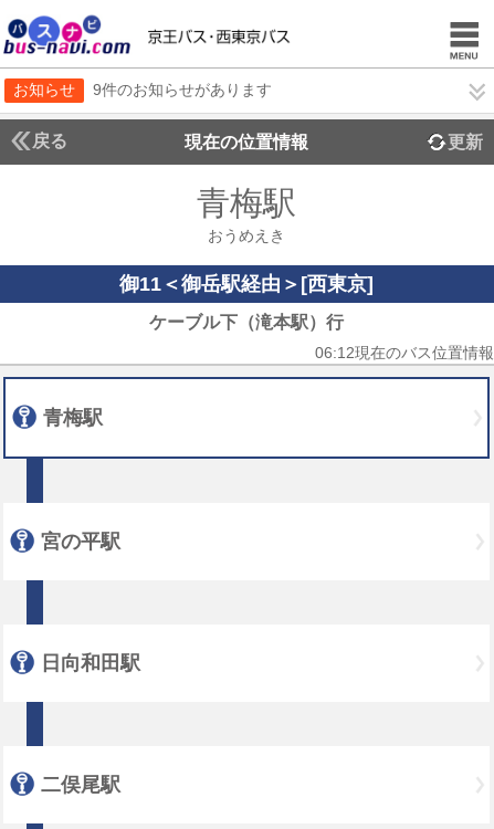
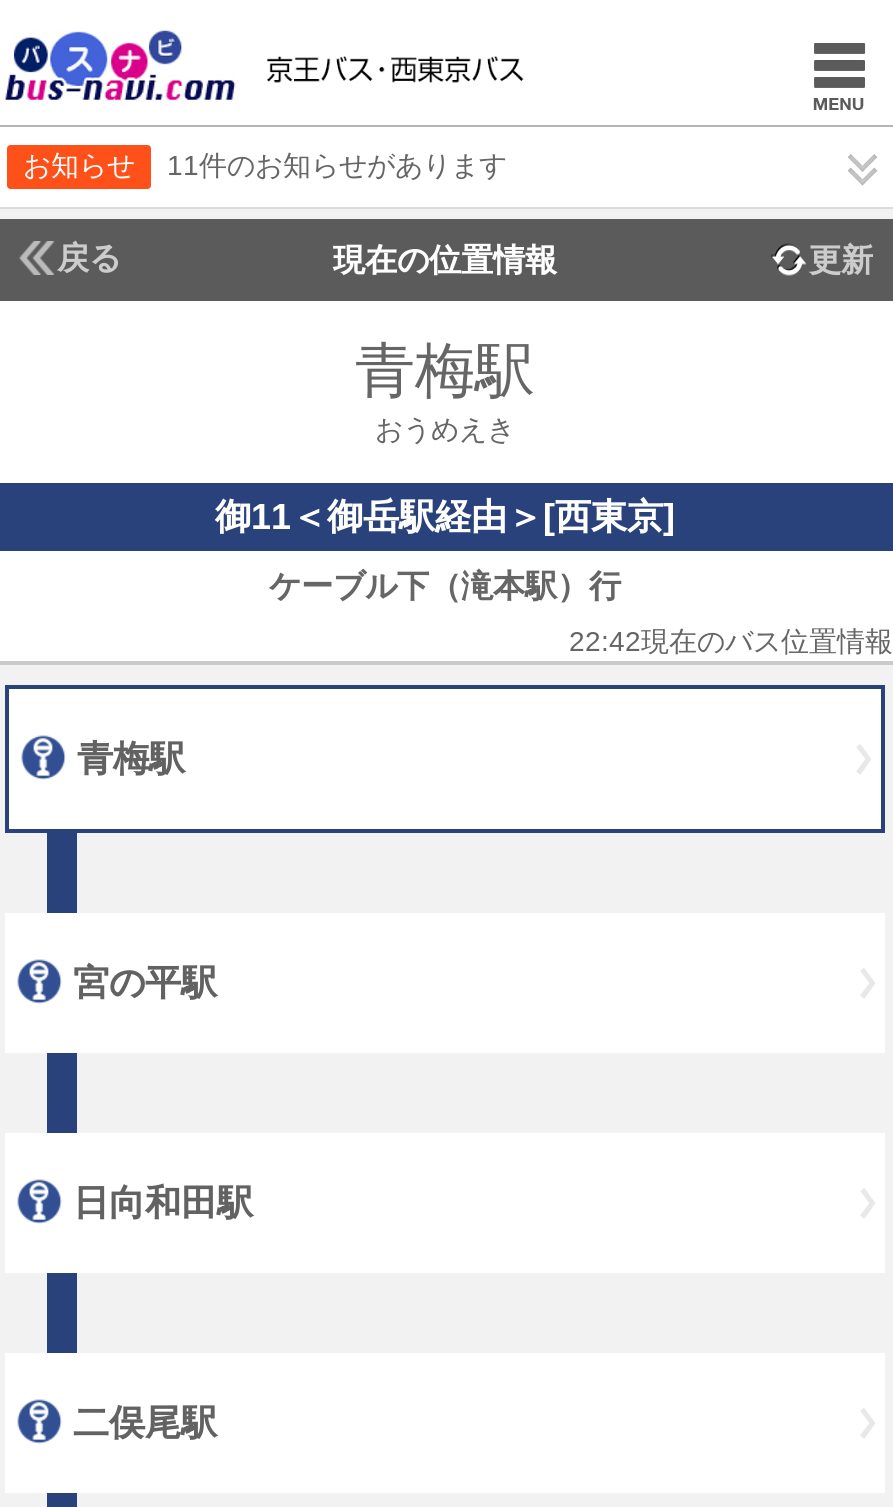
- 9件のお知らせがあります
+ 11件のお知らせがあります

- 06:12現在のバス位置情報
+ 22:42現在のバス位置情報
